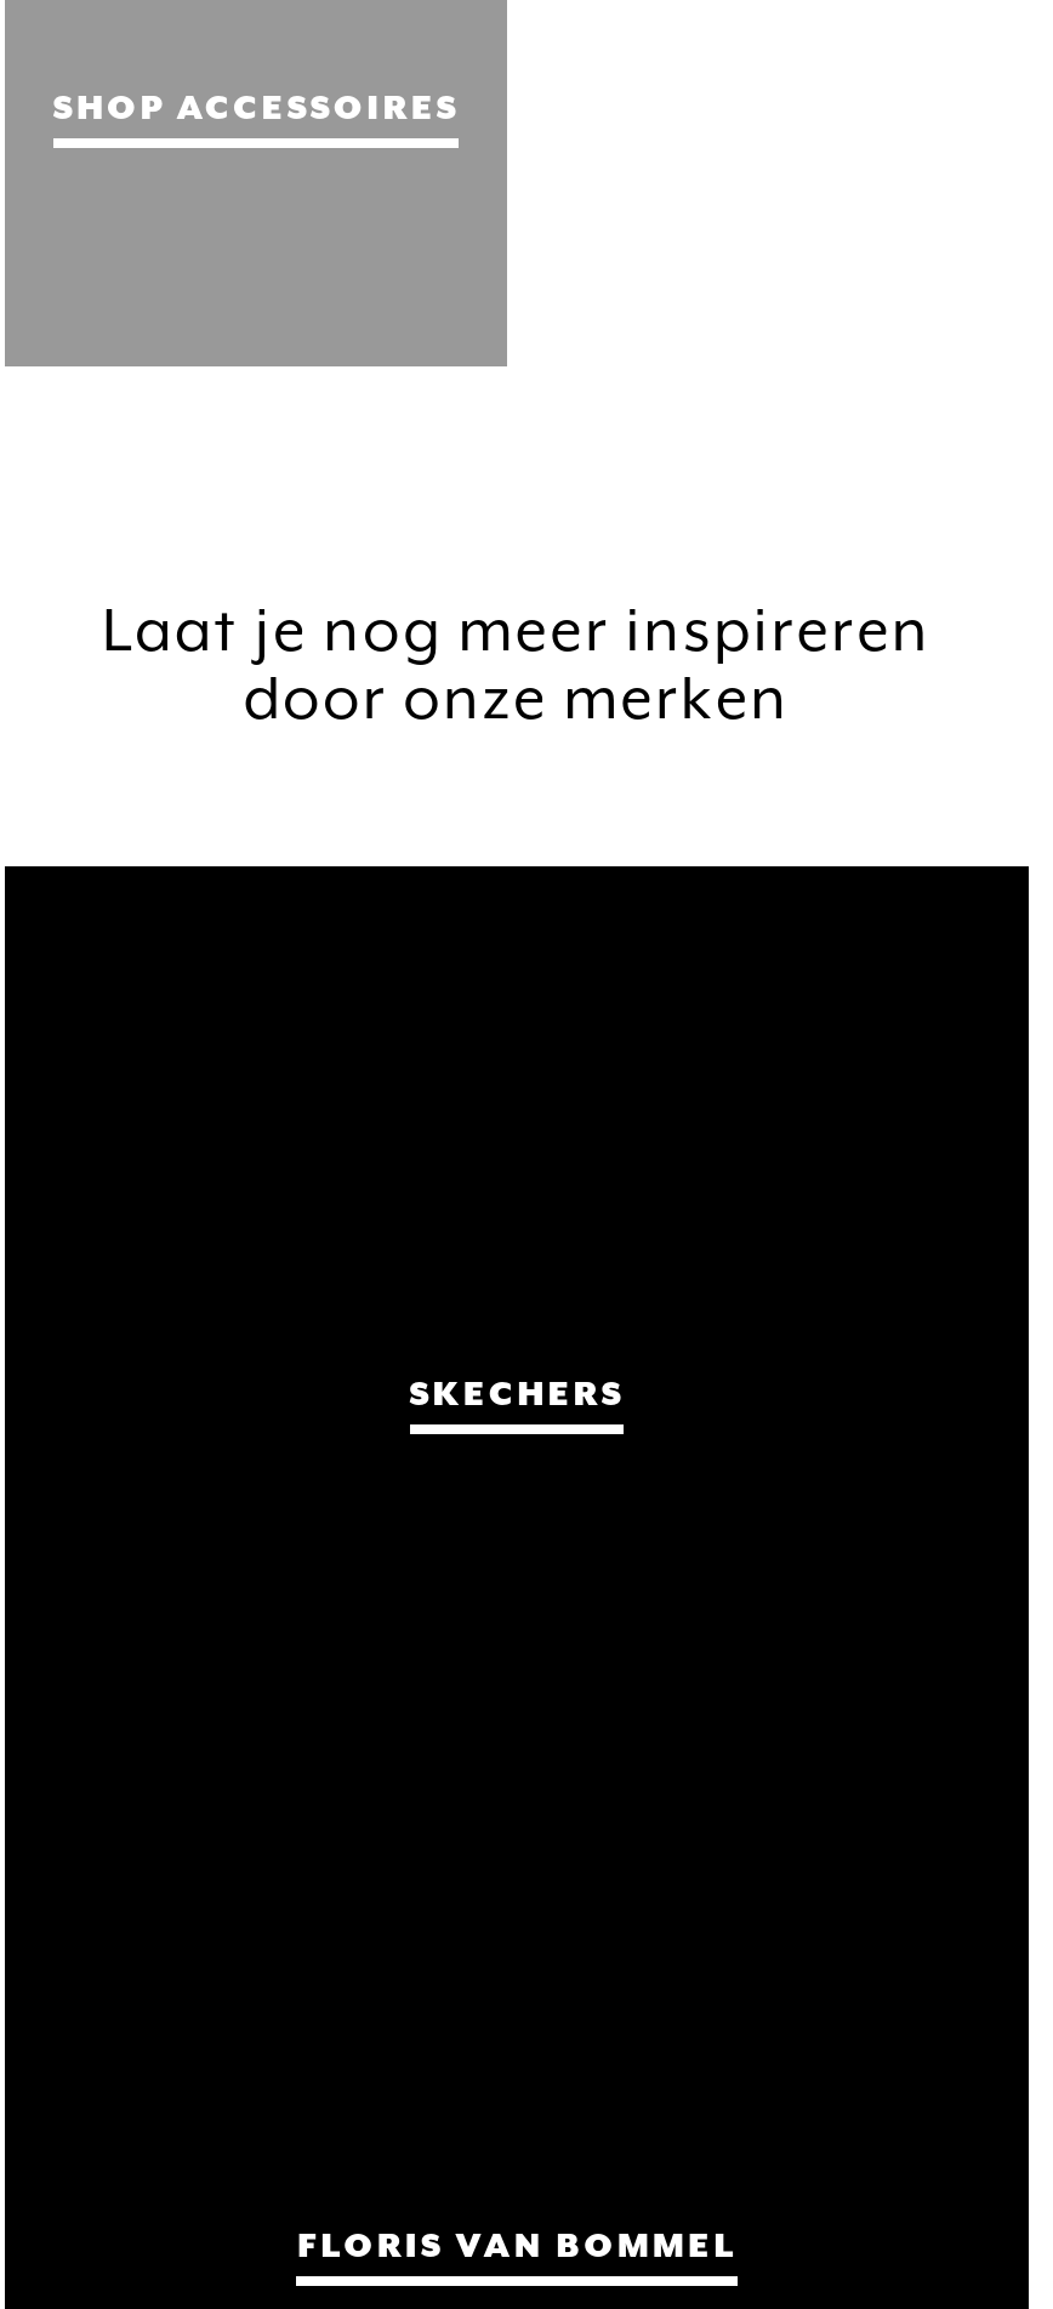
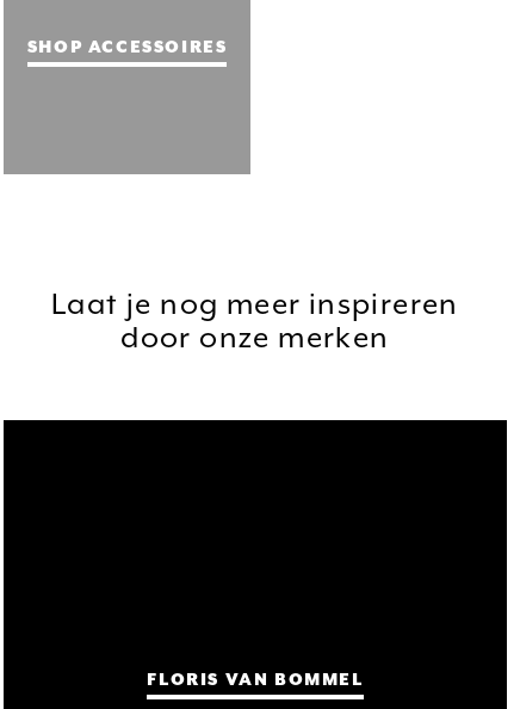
- SKECHERS
